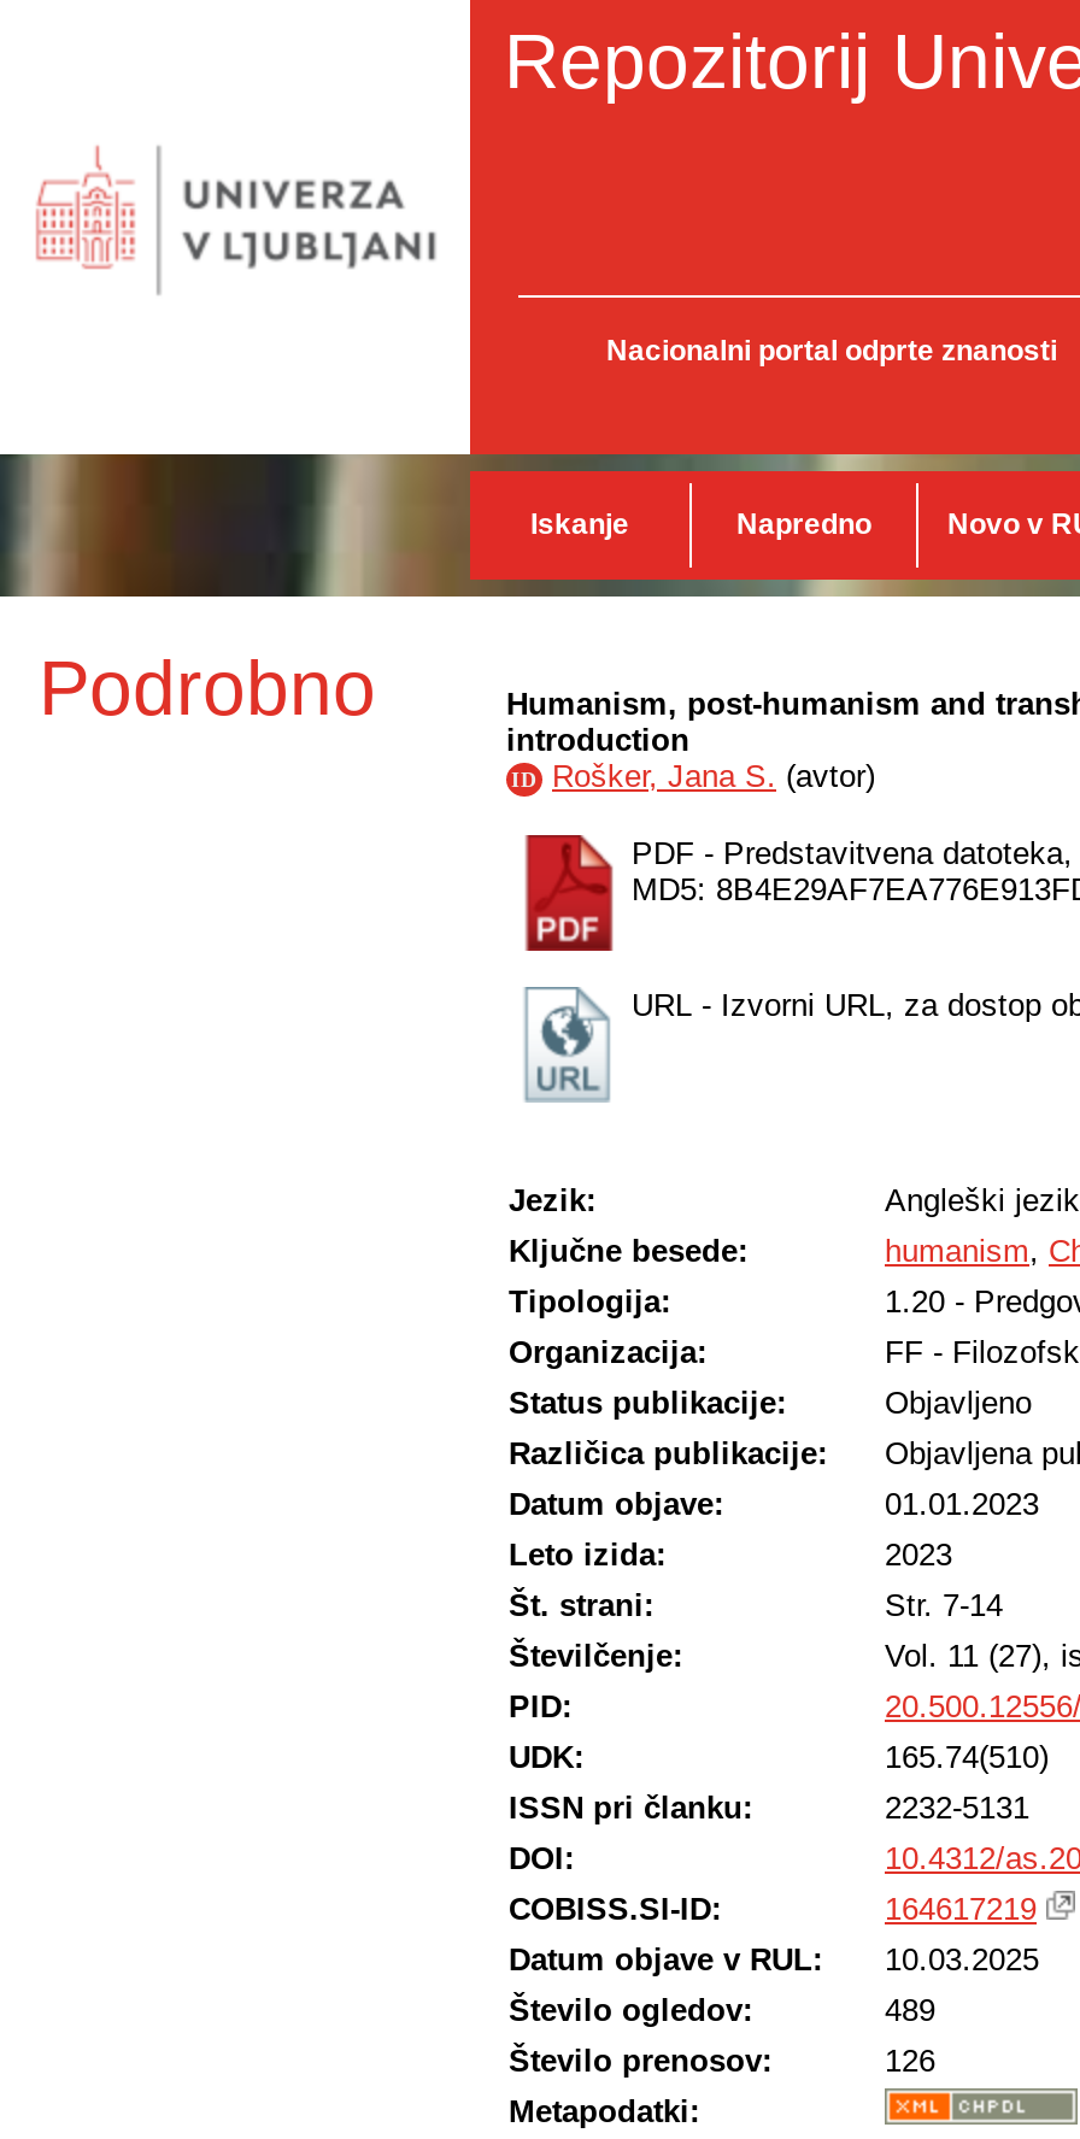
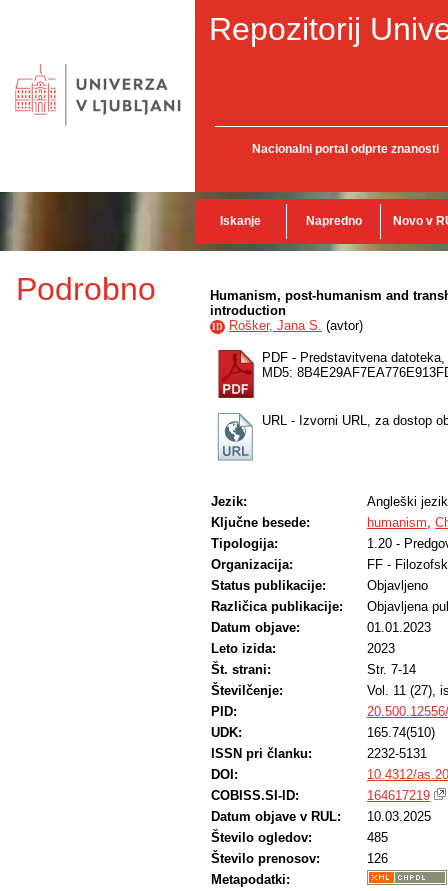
- 489
+ 485
